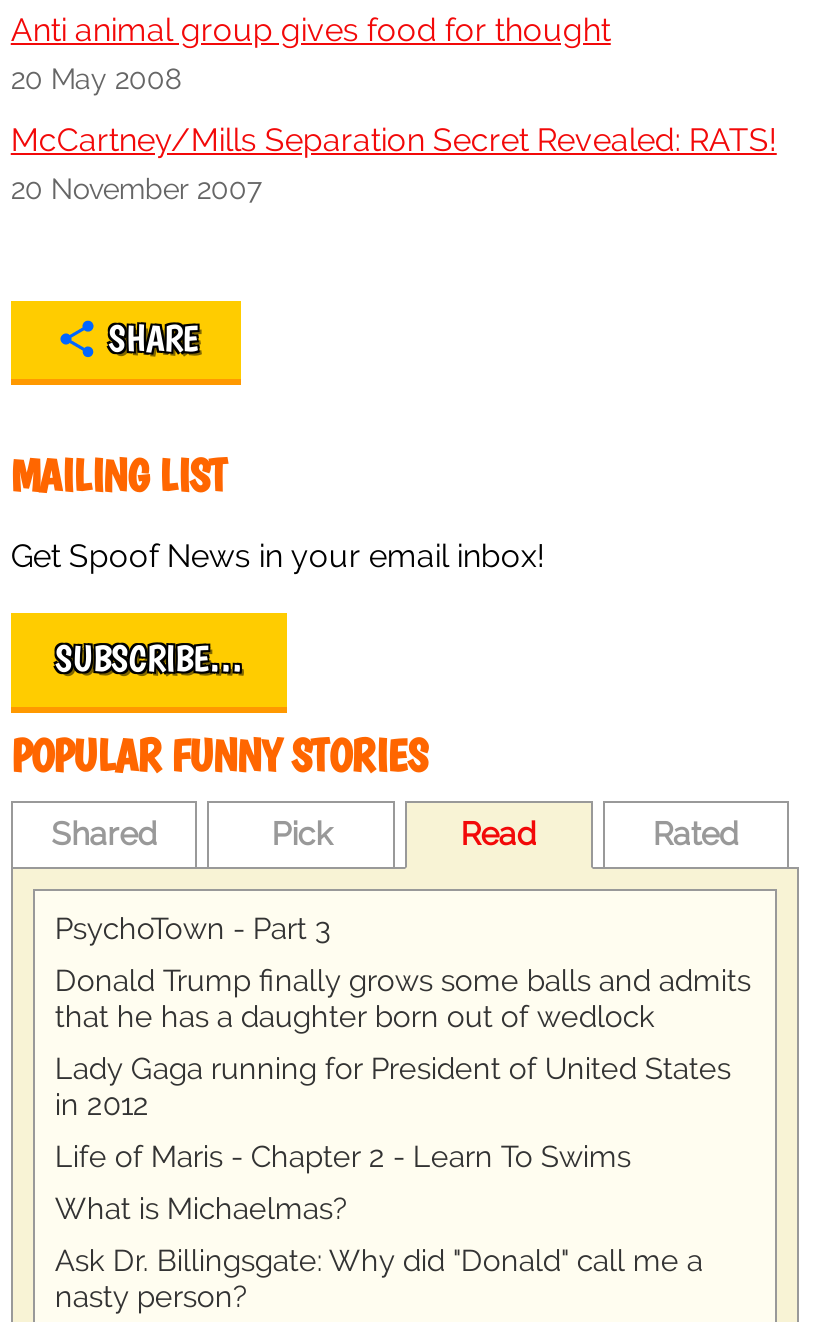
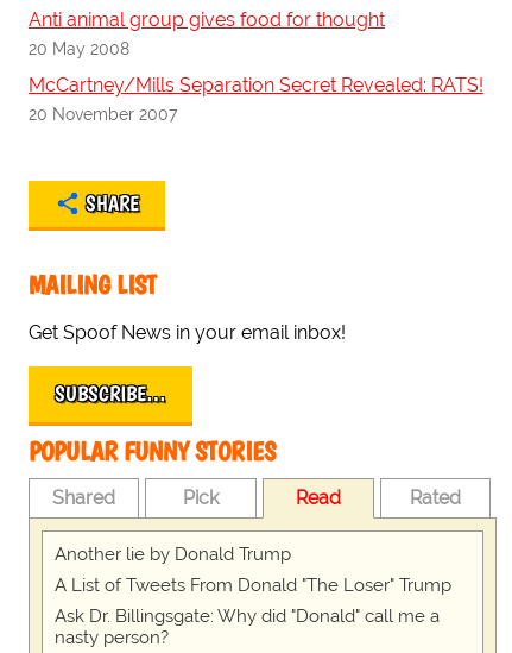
- PsychoTown - Part 3
- Donald Trump finally grows some balls and admits
- that he has a daughter born out of wedlock
- Lady Gaga running for President of United States
- in 2012
- Life of Maris - Chapter 2 - Learn To Swims
- What is Michaelmas?
+ Another lie by Donald Trump
+ A List of Tweets From Donald "The Loser" Trump
